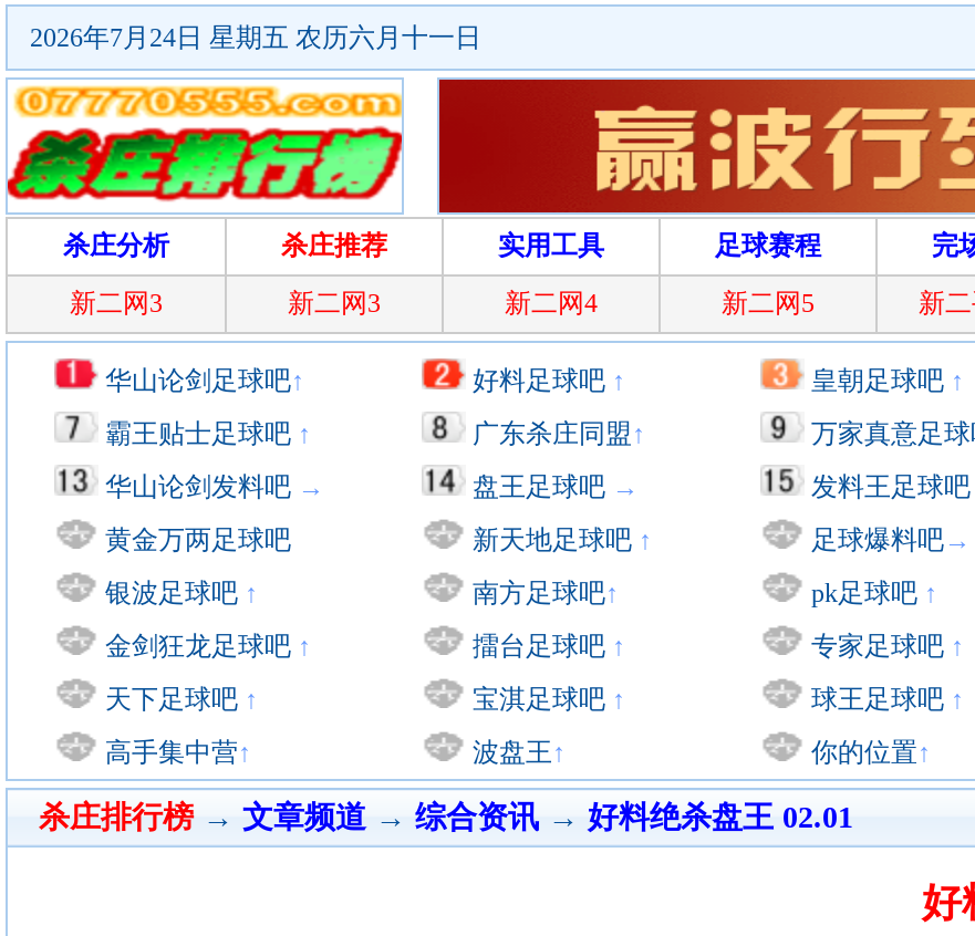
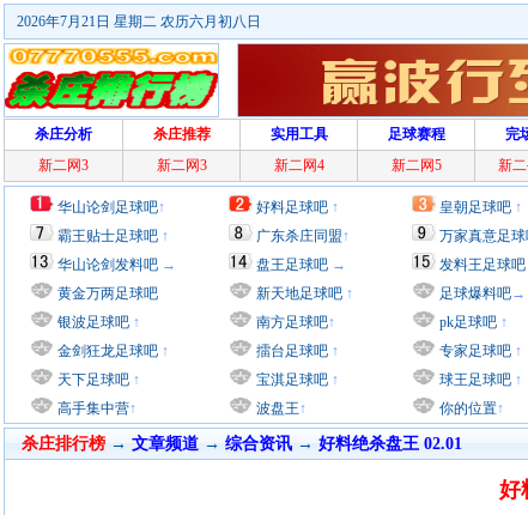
- 2026年7月24日 星期五 农历六月十一日
+ 2026年7月21日 星期二 农历六月初八日
